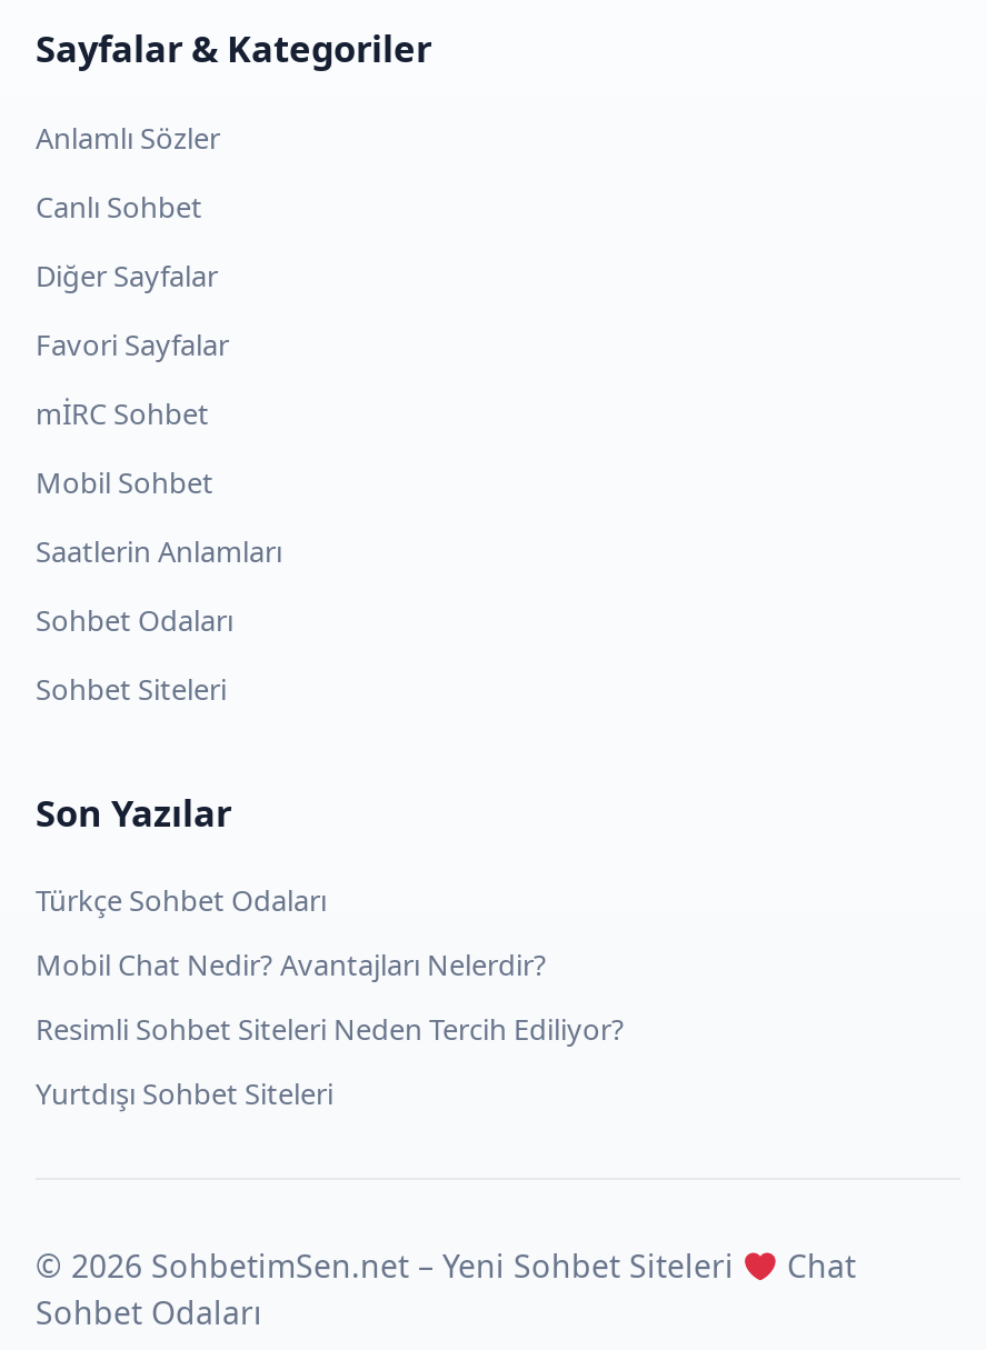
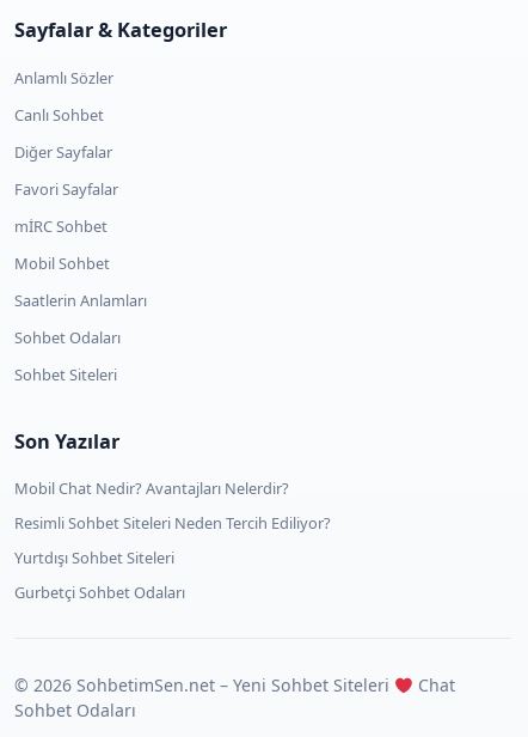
- Türkçe Sohbet Odaları

moved up: Mobil Chat Nedir? Avantajları Nelerdir? | Resimli Sohbet Siteleri Neden Tercih Ediliyor? | Yurtdışı Sohbet Siteleri

+ Gurbetçi Sohbet Odaları
